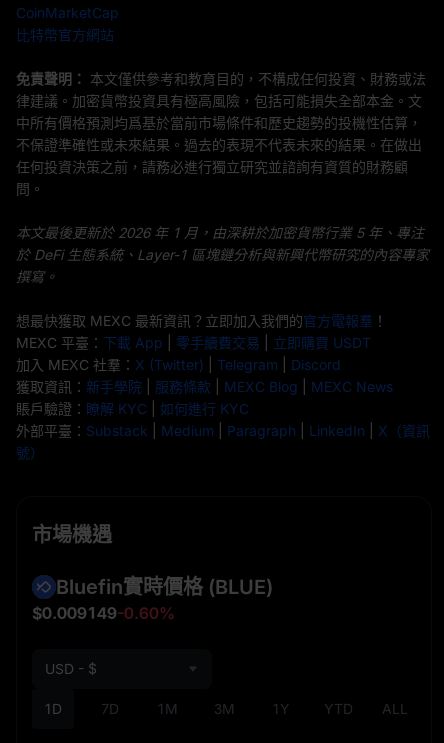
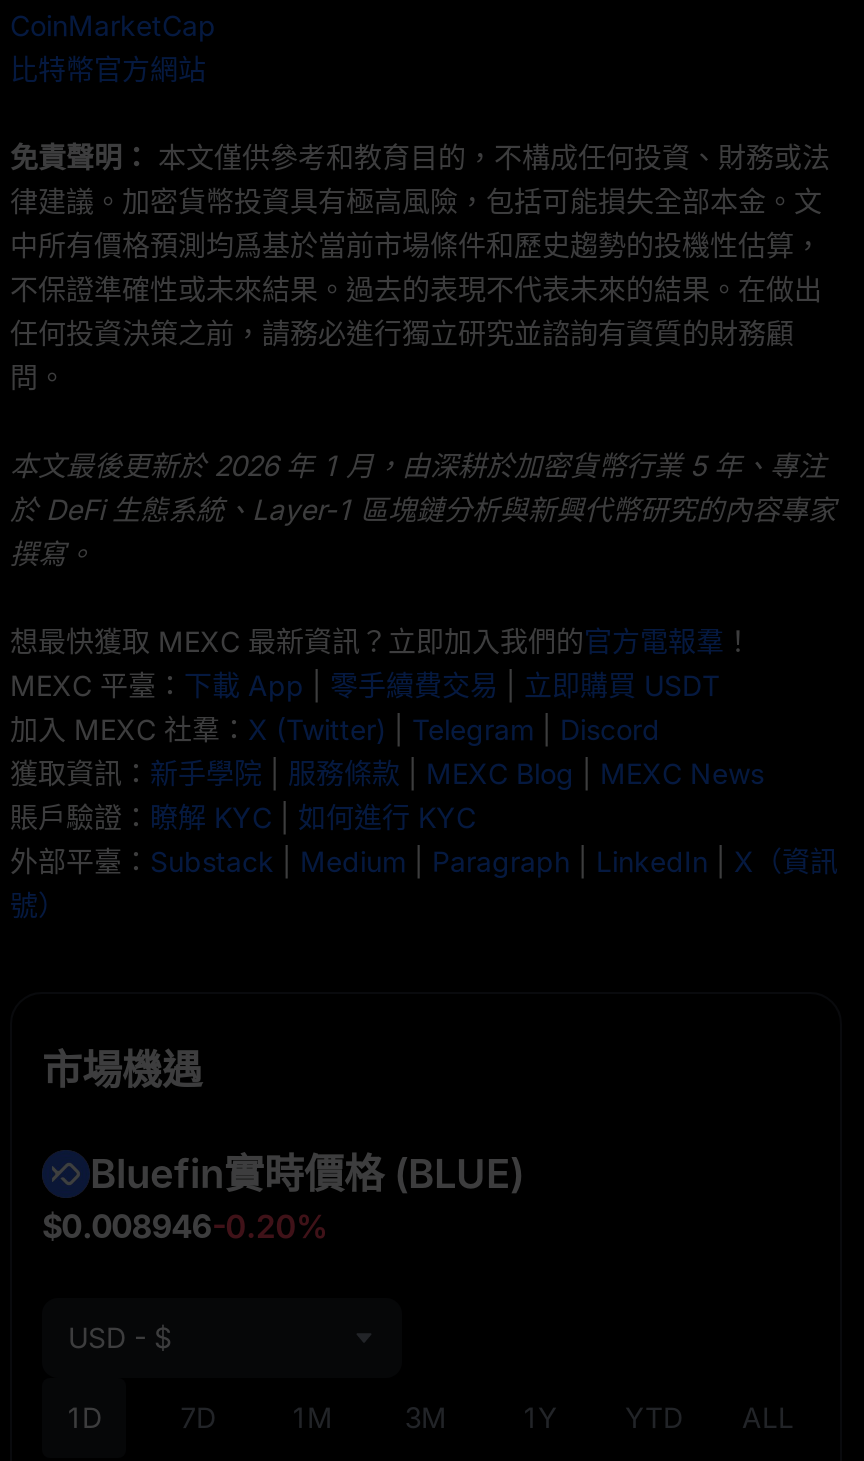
- $0.009149-0.60%
+ $0.008946-0.20%
